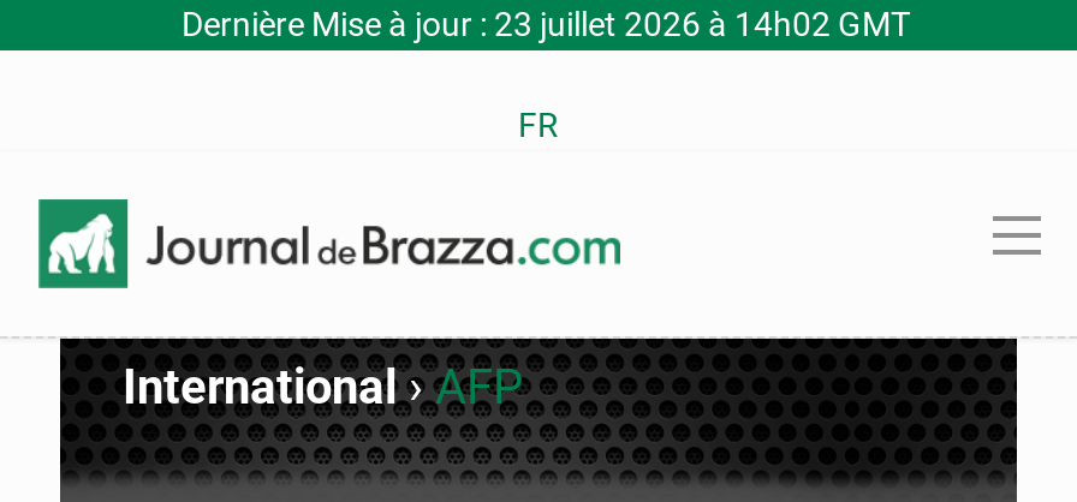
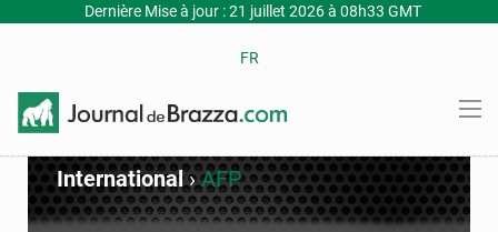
- Dernière Mise à jour : 23 juillet 2026 à 14h02 GMT
+ Dernière Mise à jour : 21 juillet 2026 à 08h33 GMT
